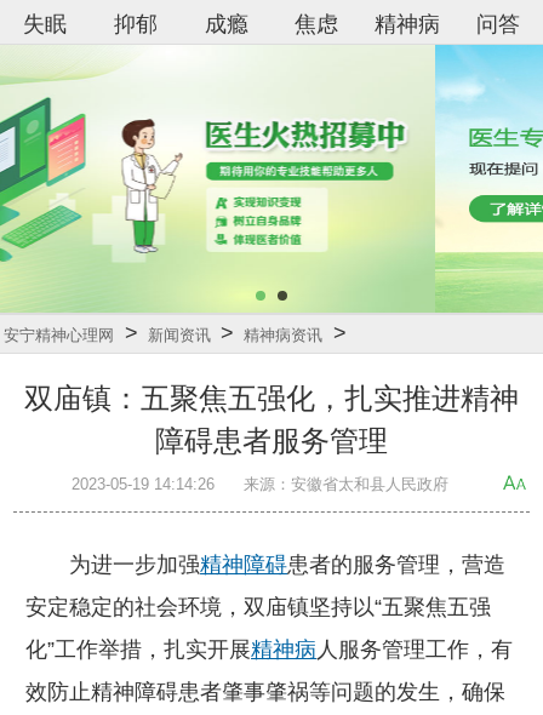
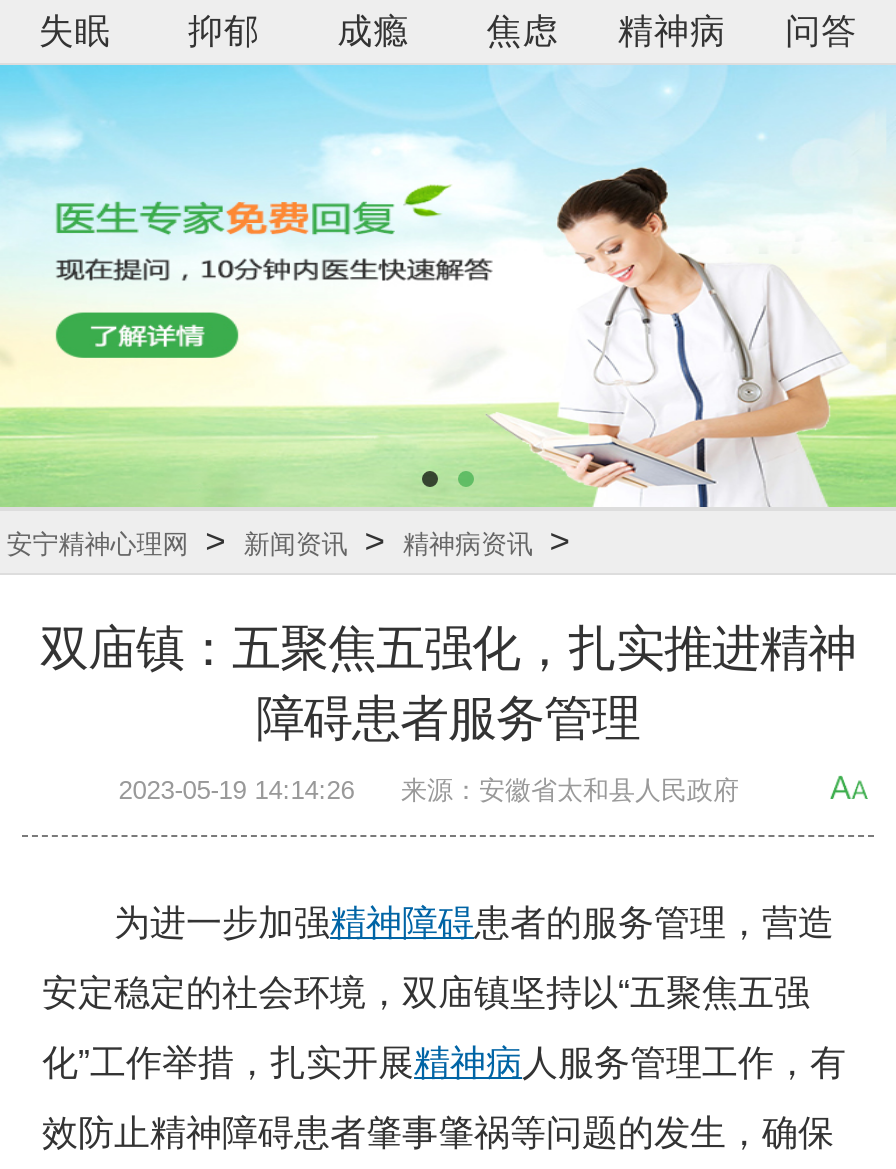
- [image]
+ [image]
